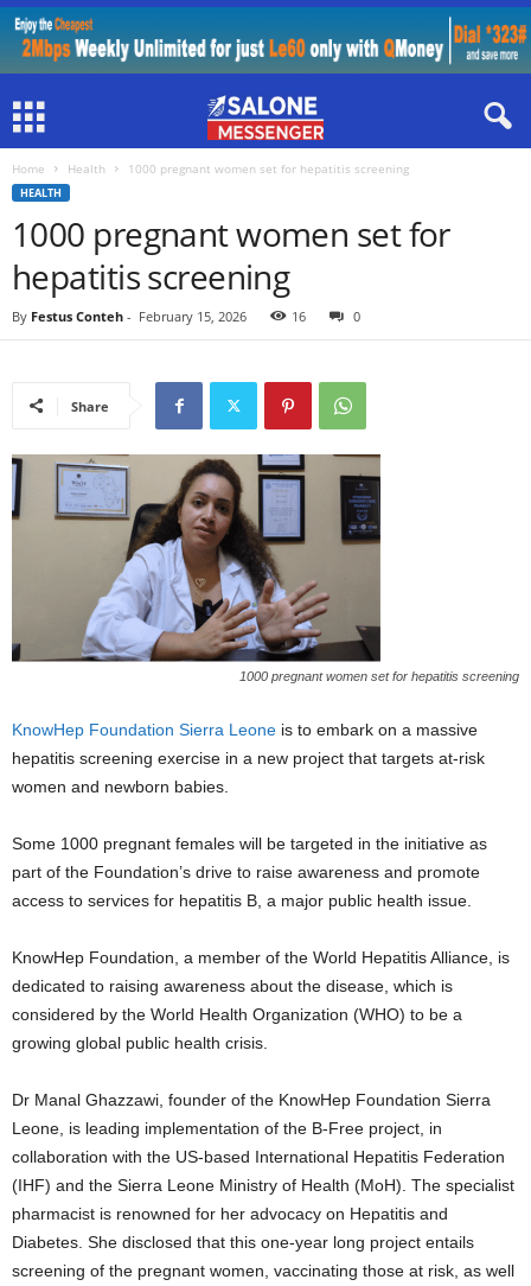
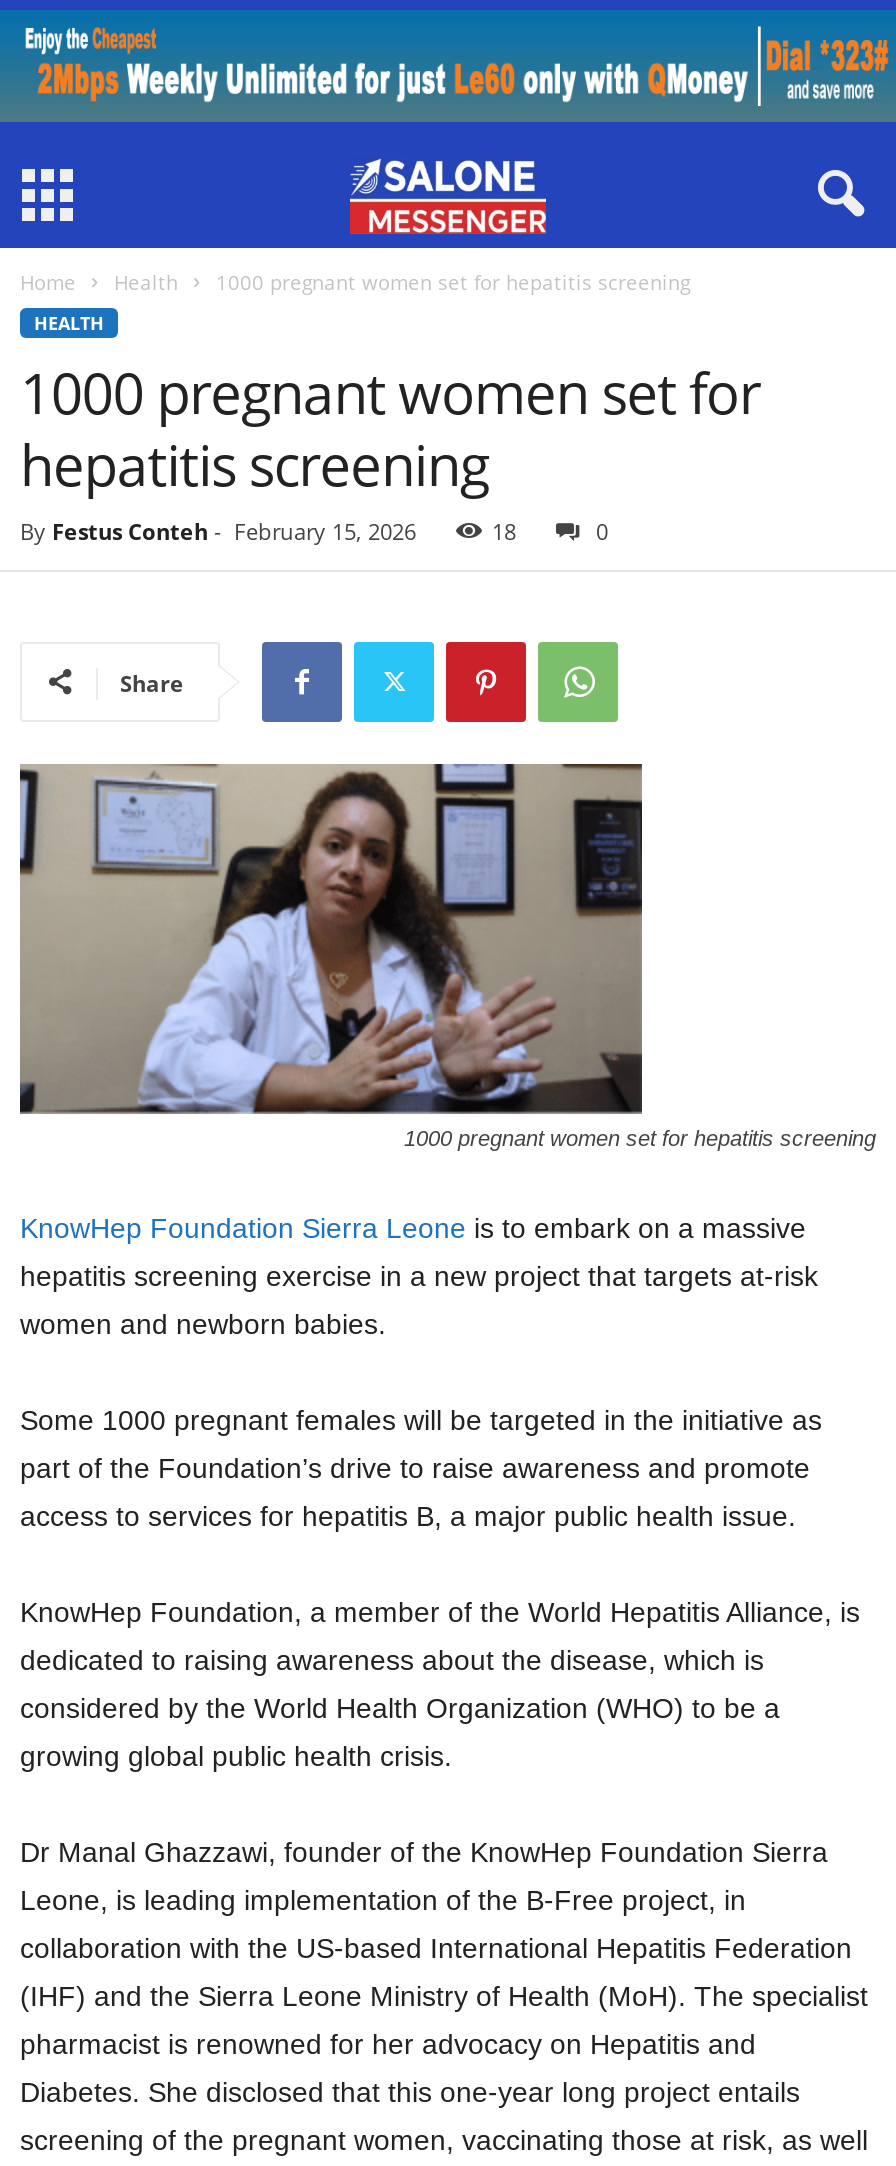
- 16
+ 18
